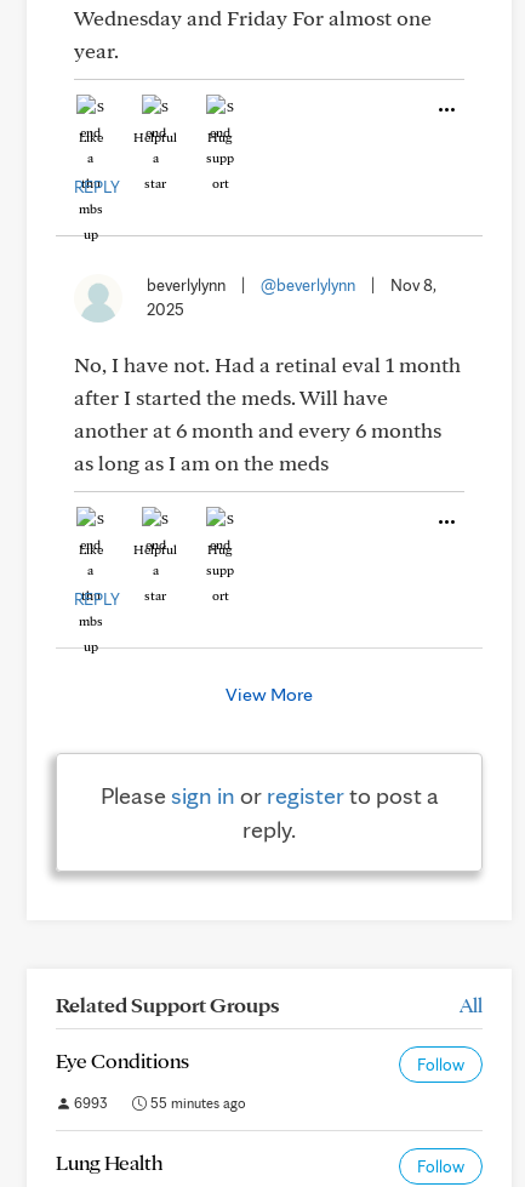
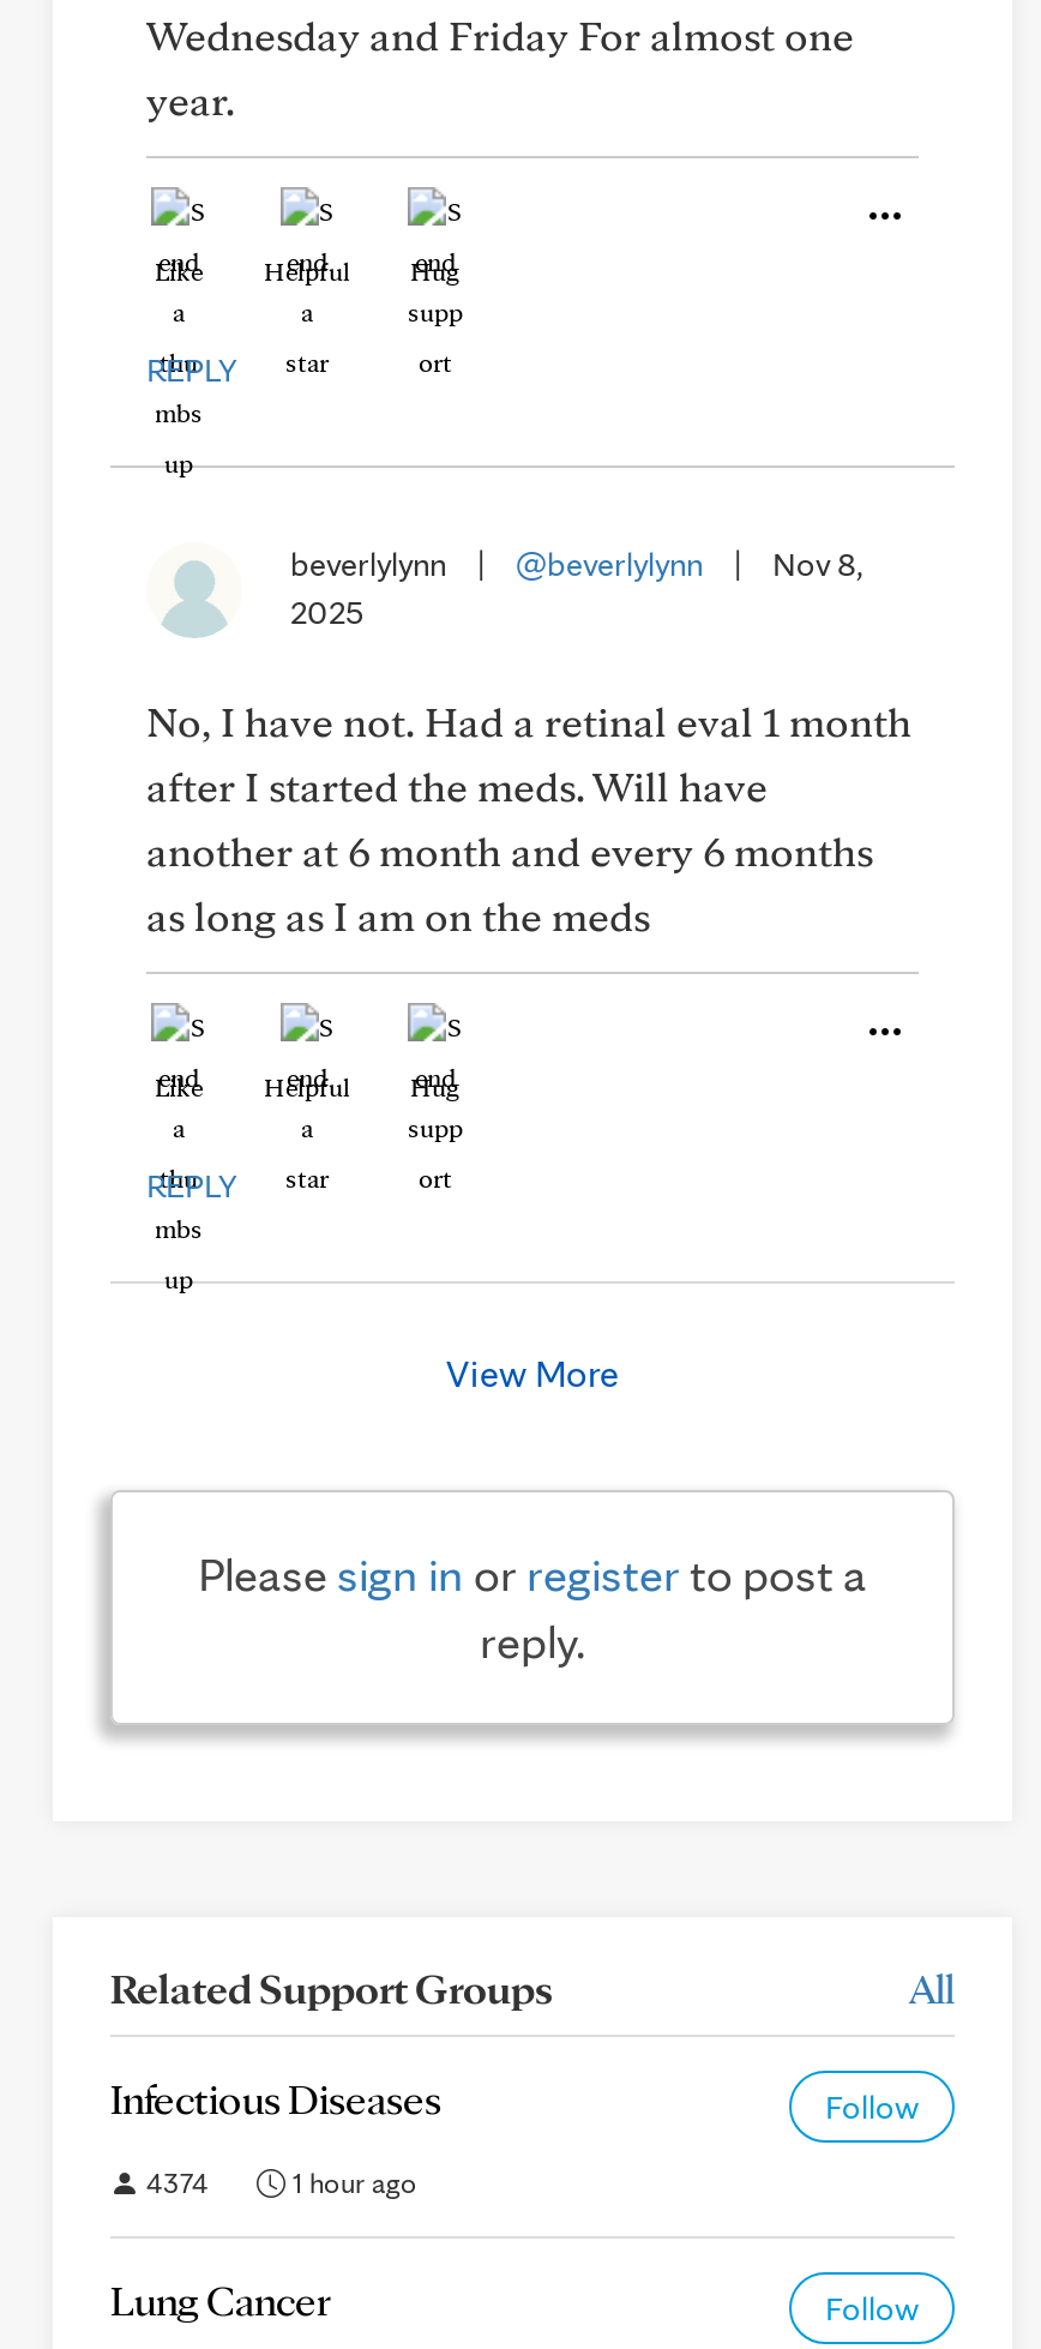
- Eye Conditions
+ Infectious Diseases

- 6993
+ 4374

- 55 minutes ago
+ 1 hour ago

- Lung Health
+ Lung Cancer
